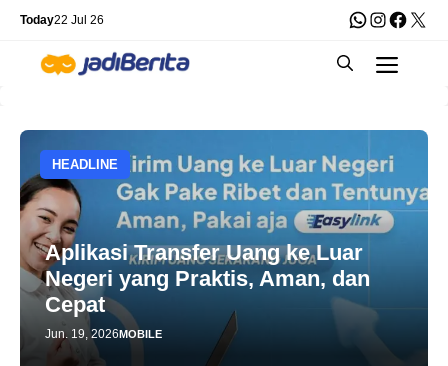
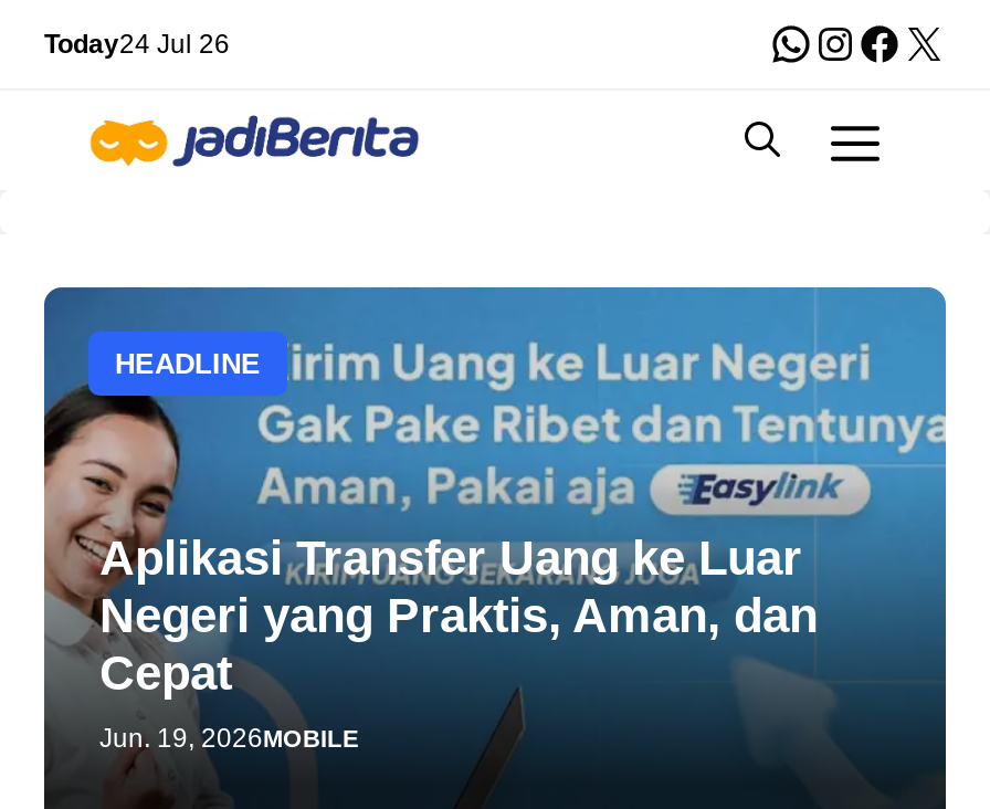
- Today22 Jul 26
+ Today24 Jul 26
